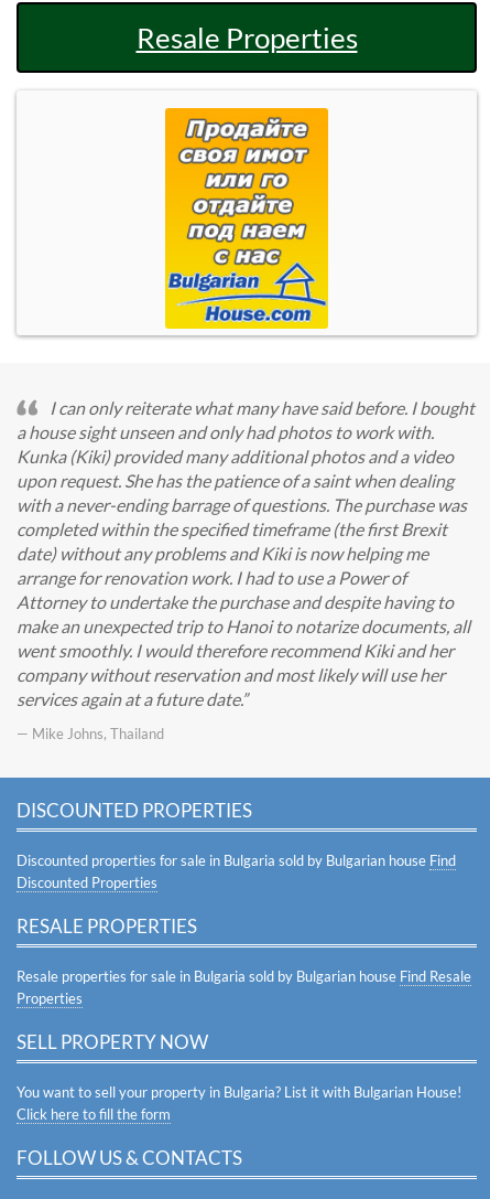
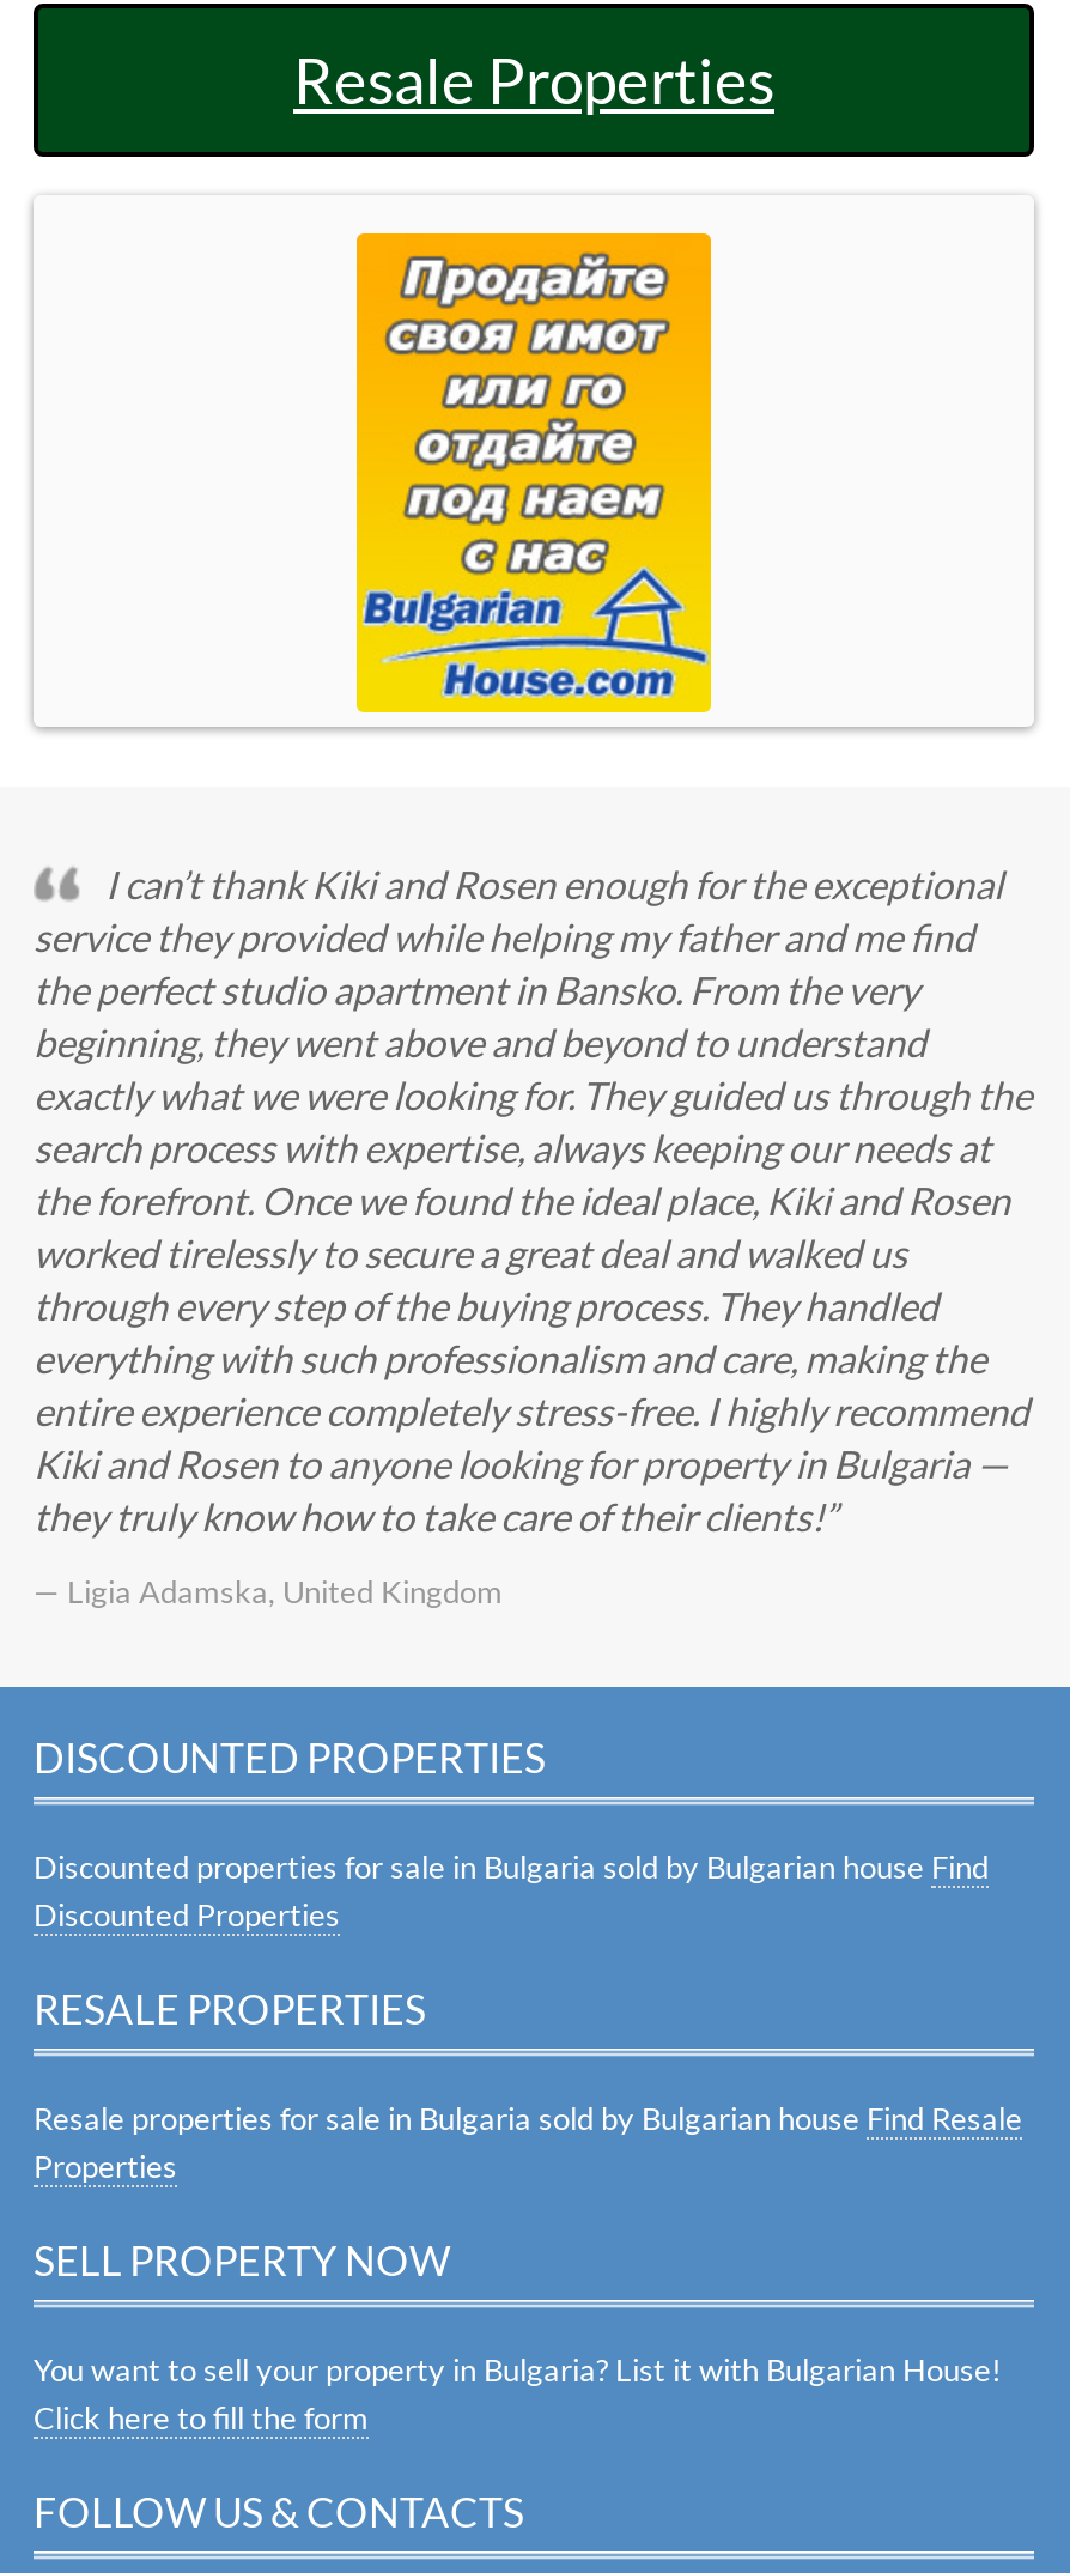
- I can only reiterate what many have said before. I bought
- a house sight unseen and only had photos to work with.
- Kunka (Kiki) provided many additional photos and a video
- upon request. She has the patience of a saint when dealing
- with a never-ending barrage of questions. The purchase was
- completed within the specified timeframe (the first Brexit
- date) without any problems and Kiki is now helping me
- arrange for renovation work. I had to use a Power of
- Attorney to undertake the purchase and despite having to
- make an unexpected trip to Hanoi to notarize documents, all
- went smoothly. I would therefore recommend Kiki and her
- company without reservation and most likely will use her
- services again at a future date.
+ I can’t thank Kiki and Rosen enough for the exceptional
+ service they provided while helping my father and me find
+ the perfect studio apartment in Bansko. From the very
+ beginning, they went above and beyond to understand
+ exactly what we were looking for. They guided us through the
+ search process with expertise, always keeping our needs at
+ the forefront. Once we found the ideal place, Kiki and Rosen
+ worked tirelessly to secure a great deal and walked us
+ through every step of the buying process. They handled
+ everything with such professionalism and care, making the
+ entire experience completely stress-free. I highly recommend
+ Kiki and Rosen to anyone looking for property in Bulgaria —
+ they truly know how to take care of their clients!

- — Mike Johns, Thailand
+ — Ligia Adamska, United Kingdom
